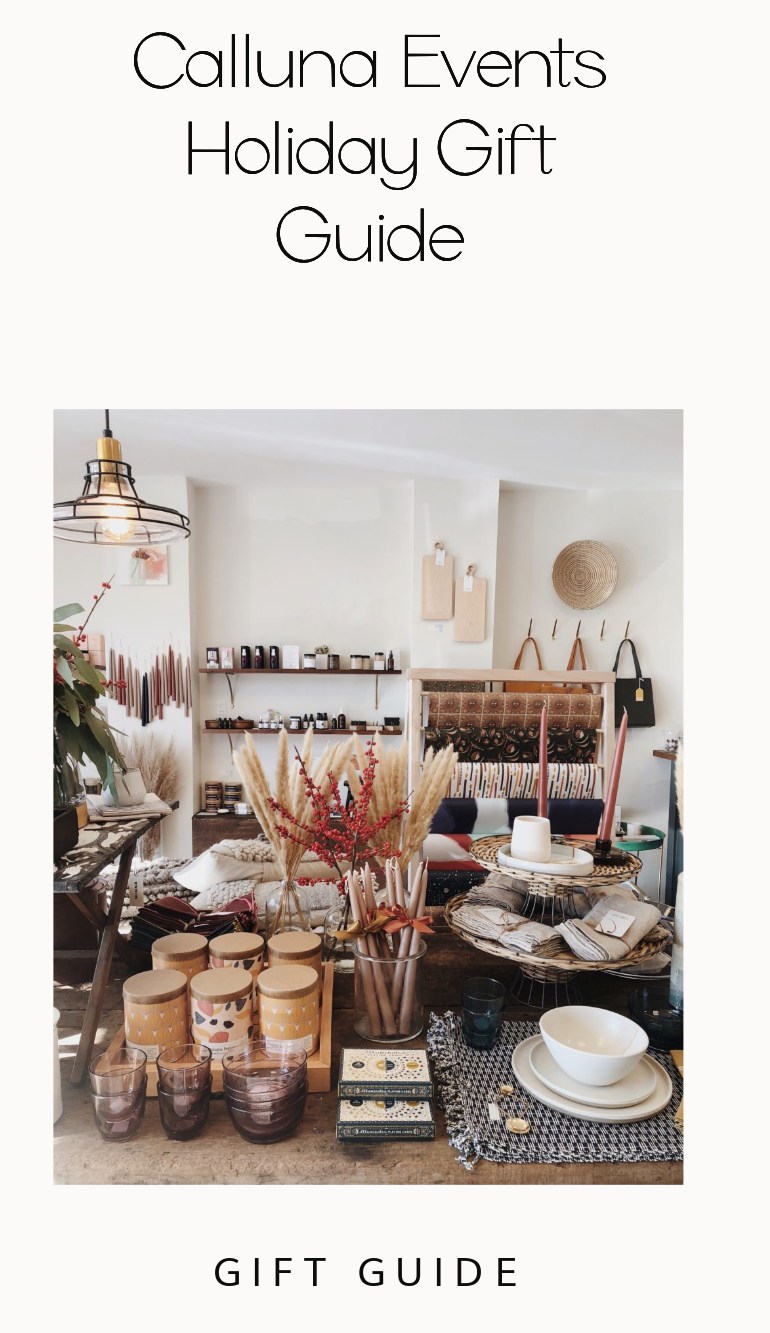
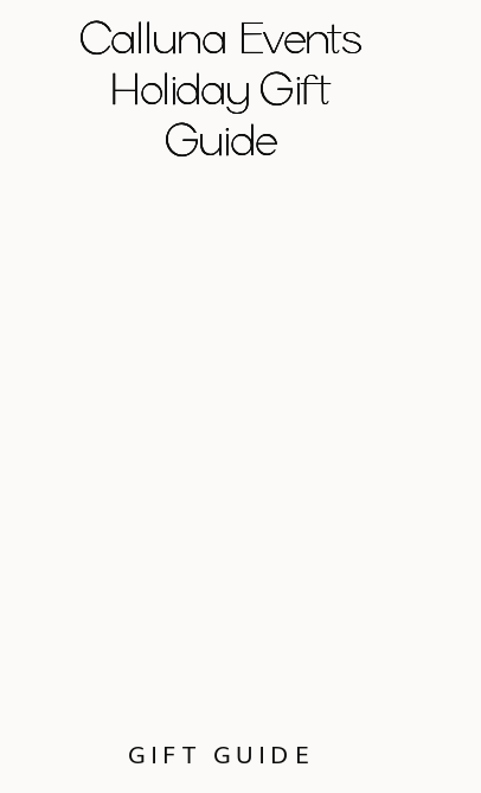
- [image]
